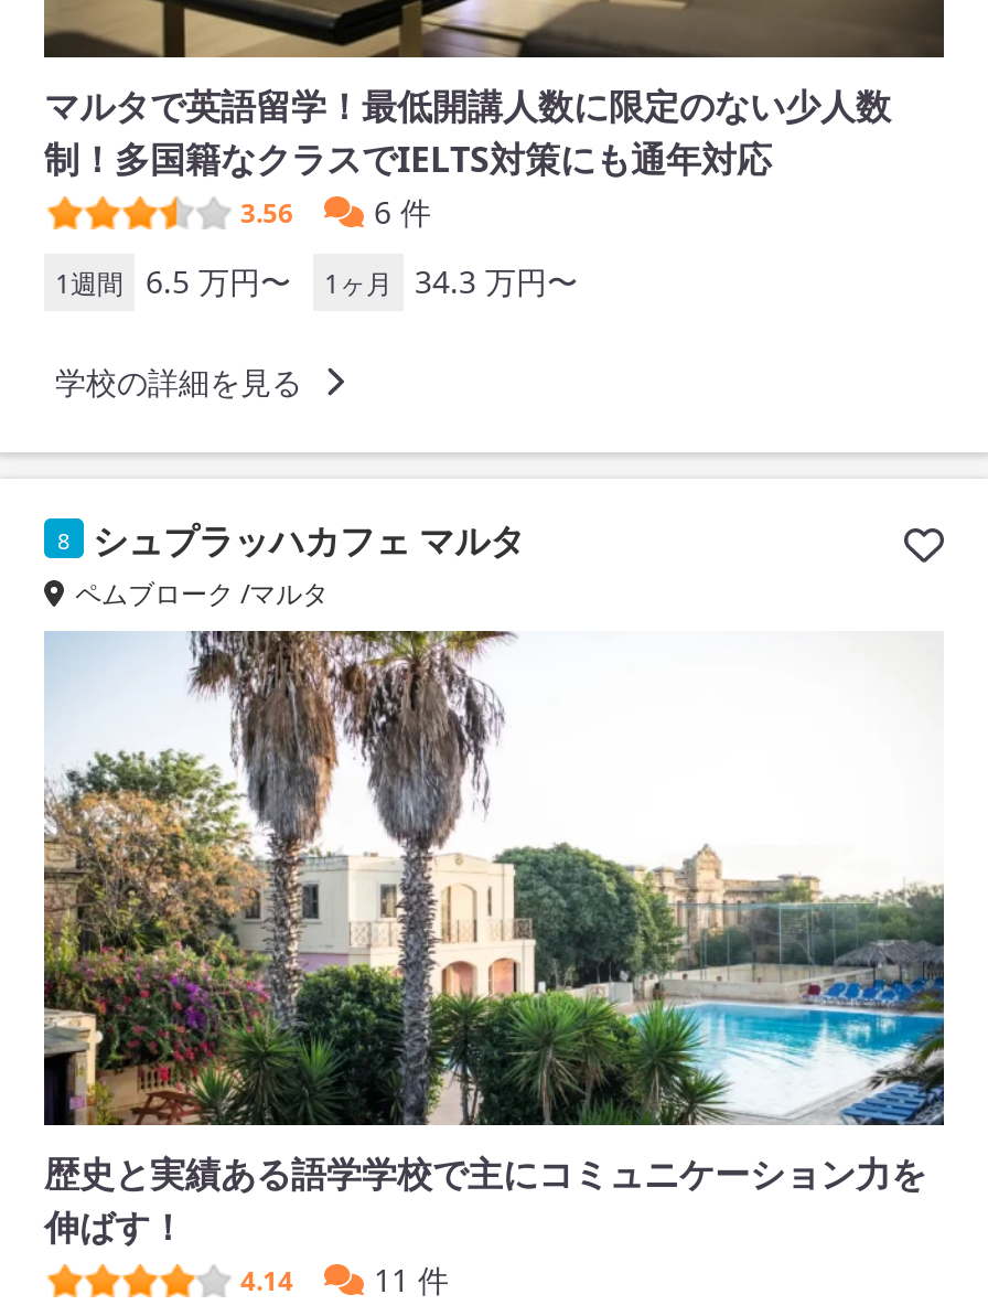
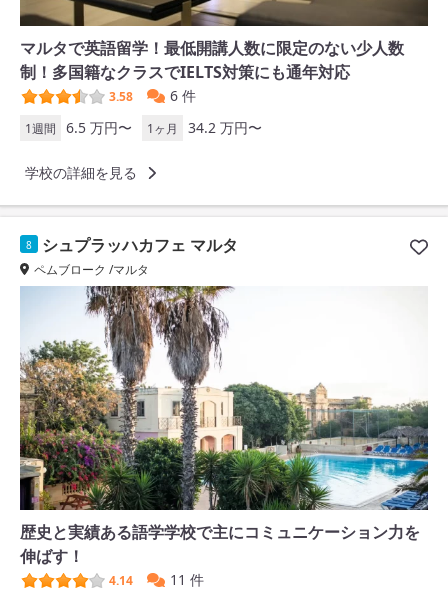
- 3.56
+ 3.58

- 1週間 6.5 万円〜 1ヶ月 34.3 万円〜
+ 1週間 6.5 万円〜 1ヶ月 34.2 万円〜
